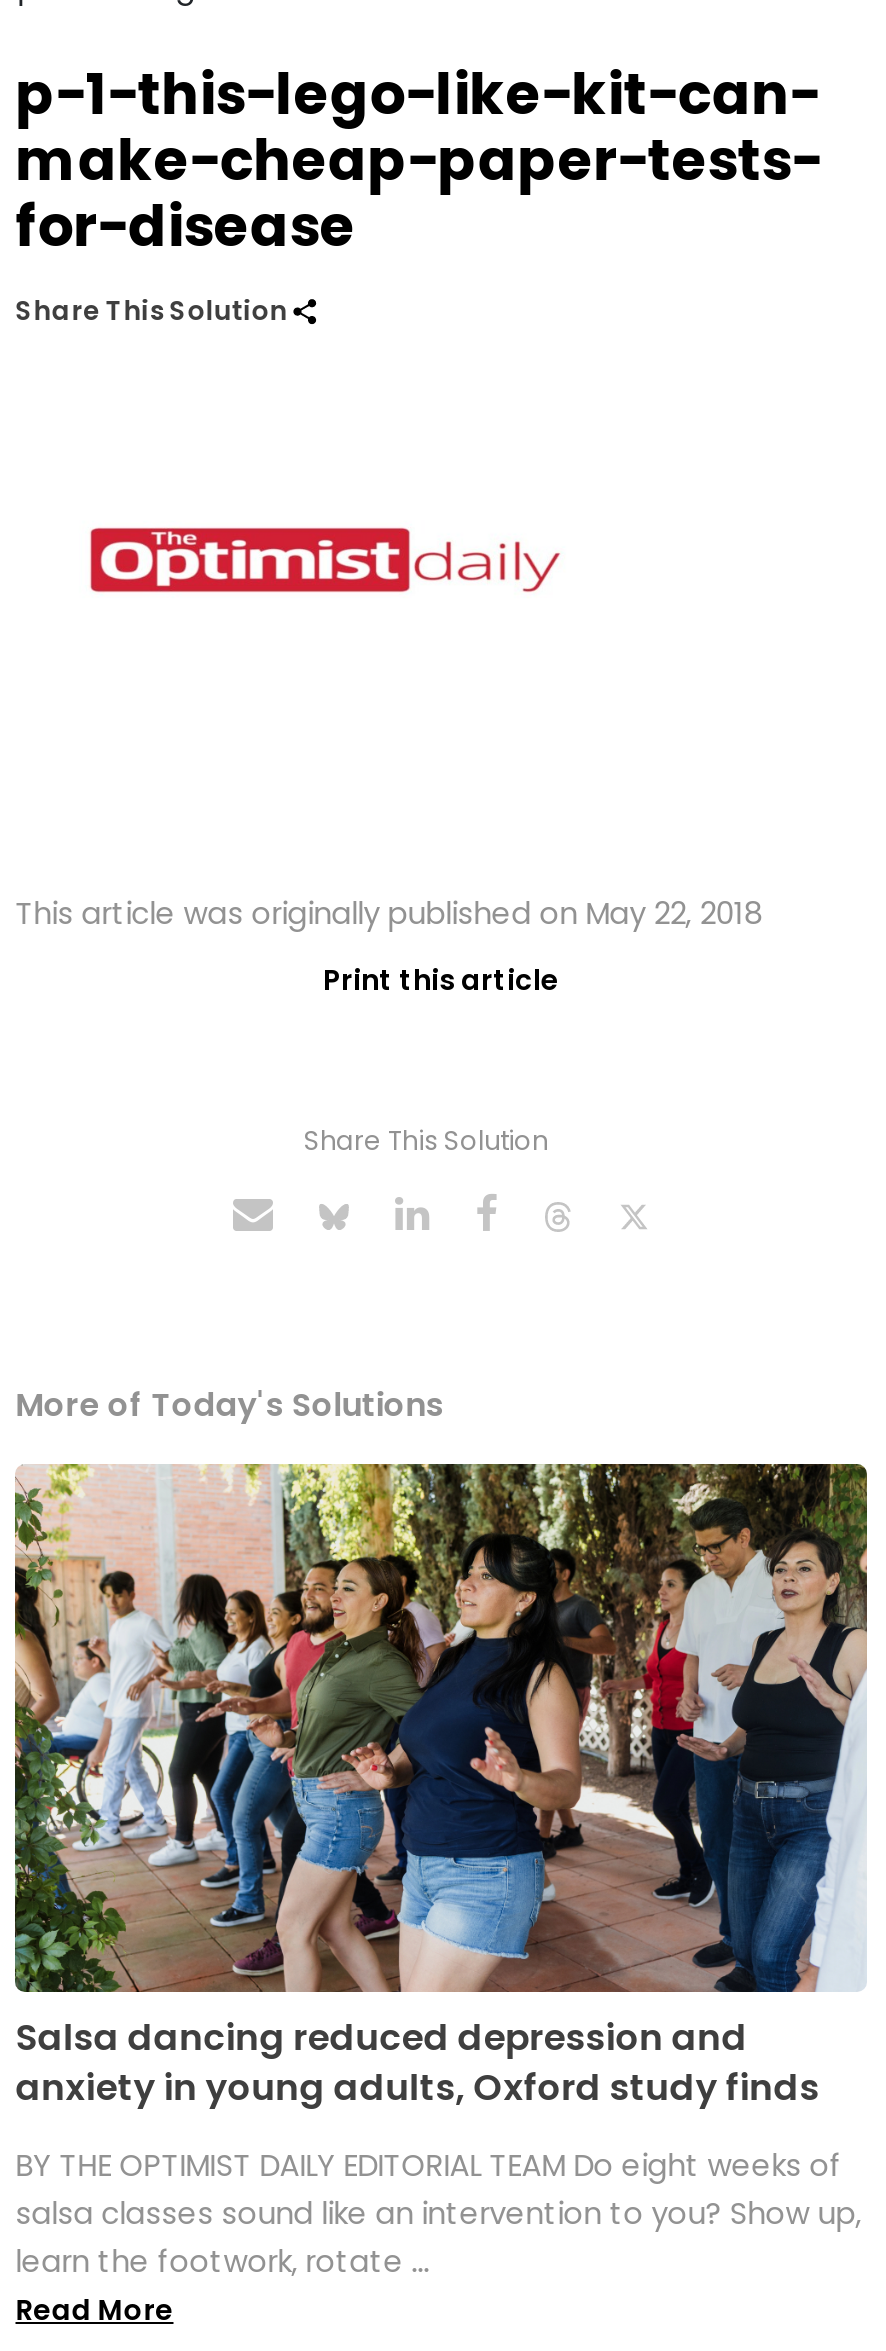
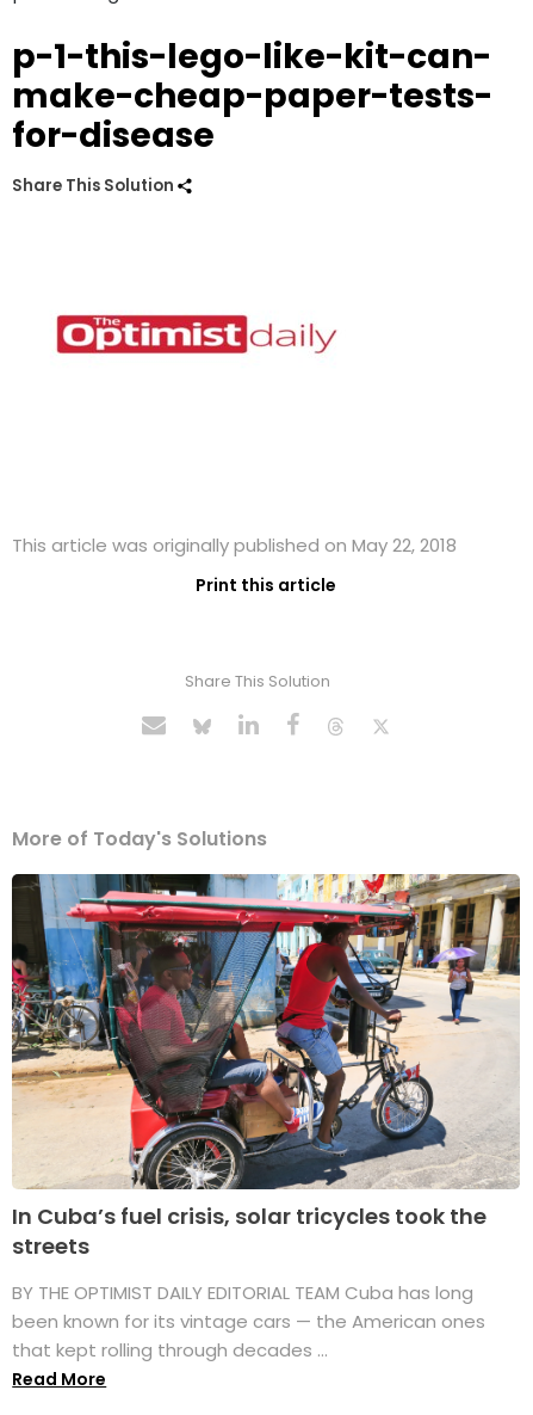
- [image]
- Salsa dancing reduced depression and
- anxiety in young adults, Oxford study finds
+ [image]
+ In Cuba’s fuel crisis, solar tricycles took the
+ streets

- BY THE OPTIMIST DAILY EDITORIAL TEAM Do eight weeks of
- salsa classes sound like an intervention to you? Show up,
- learn the footwork, rotate ...
+ BY THE OPTIMIST DAILY EDITORIAL TEAM Cuba has long
+ been known for its vintage cars — the American ones
+ that kept rolling through decades ...
